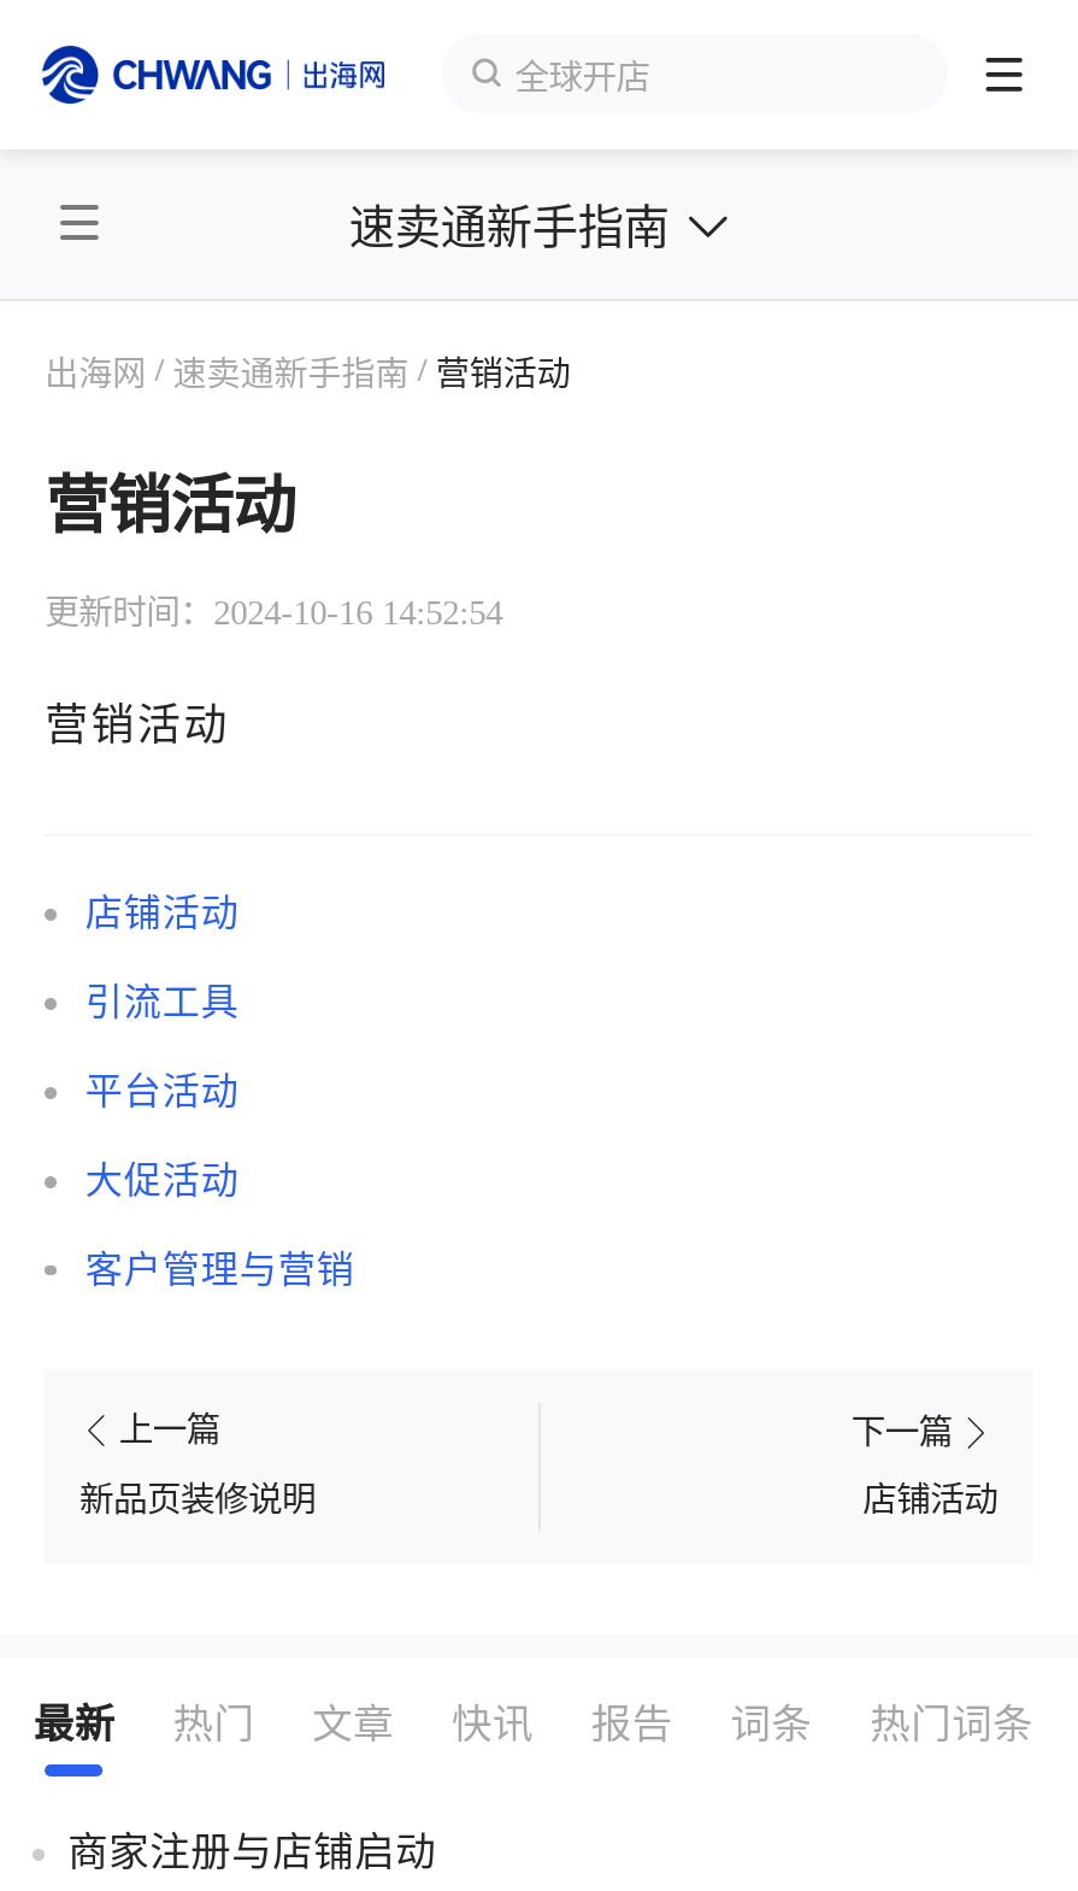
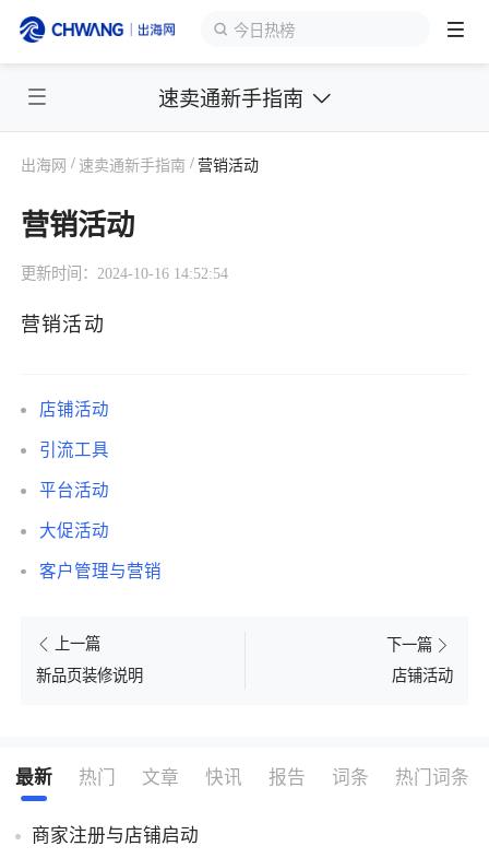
- 全球开店
+ 今日热榜
